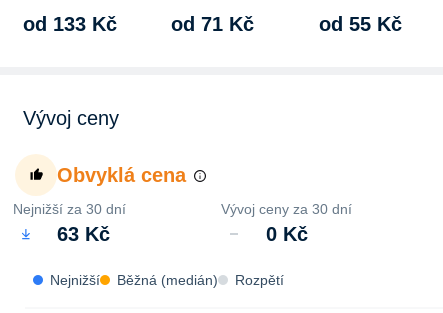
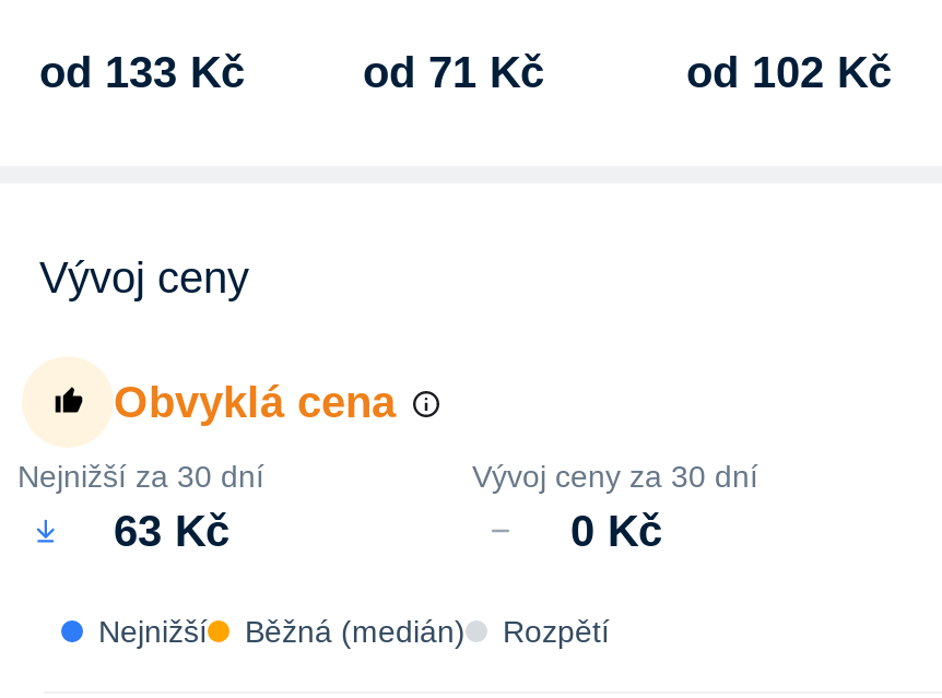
- od 55 Kč
+ od 102 Kč
